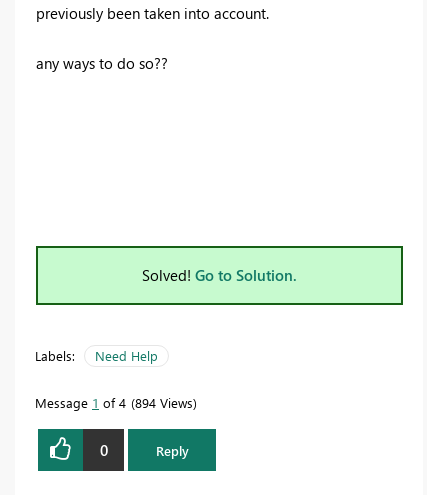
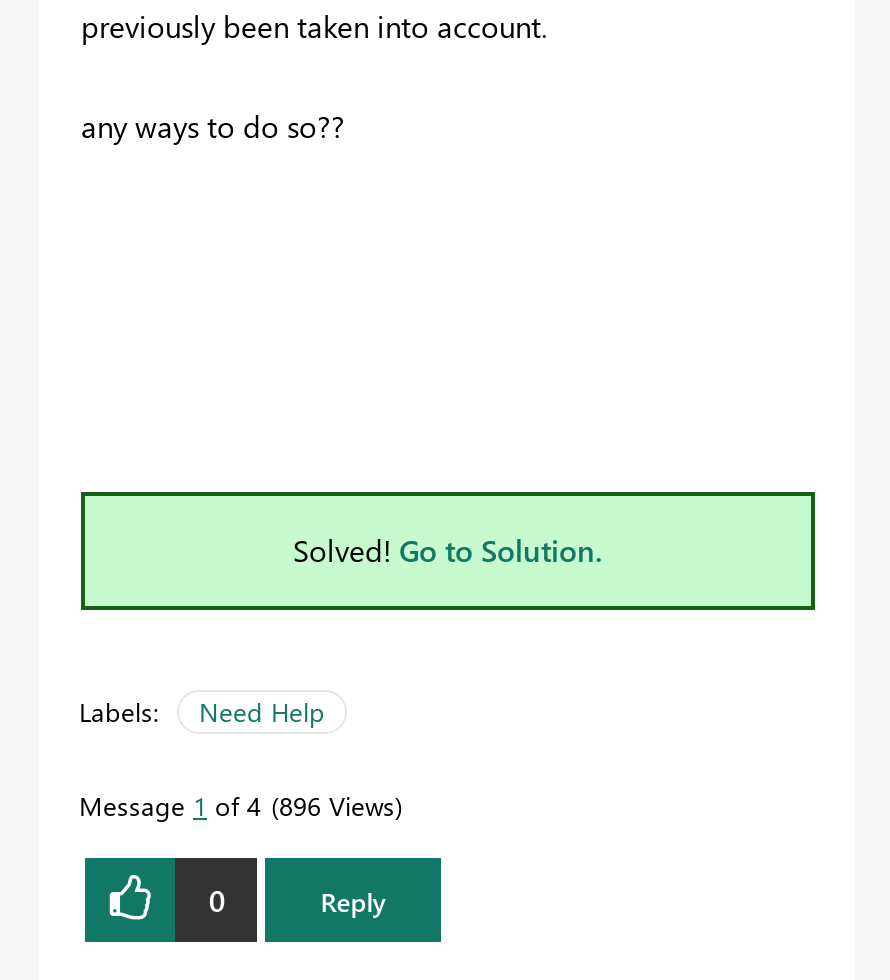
- Message 1 of 4 894 Views
+ Message 1 of 4 896 Views
